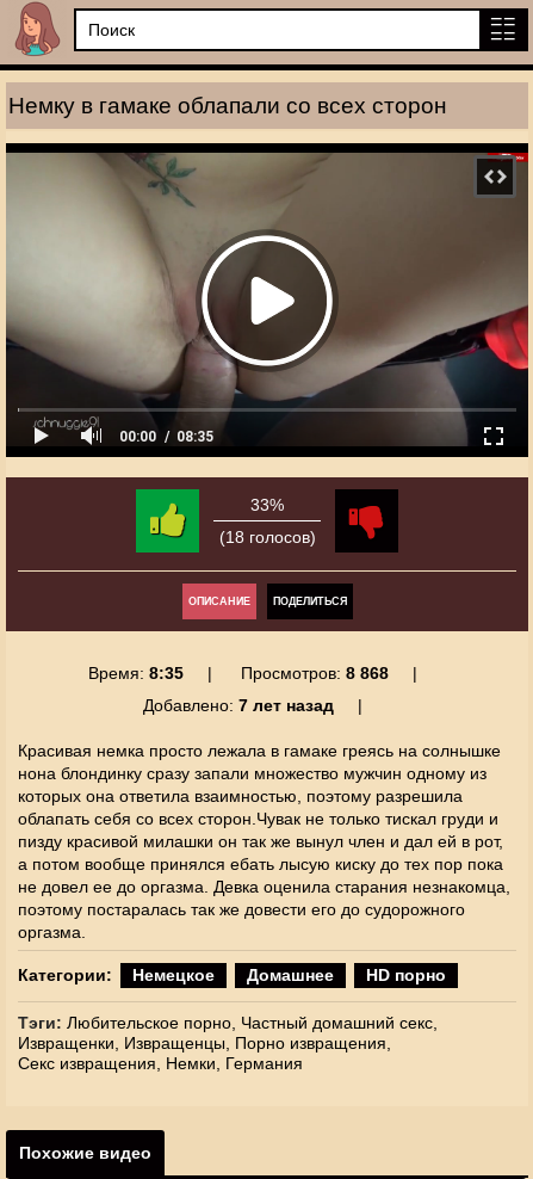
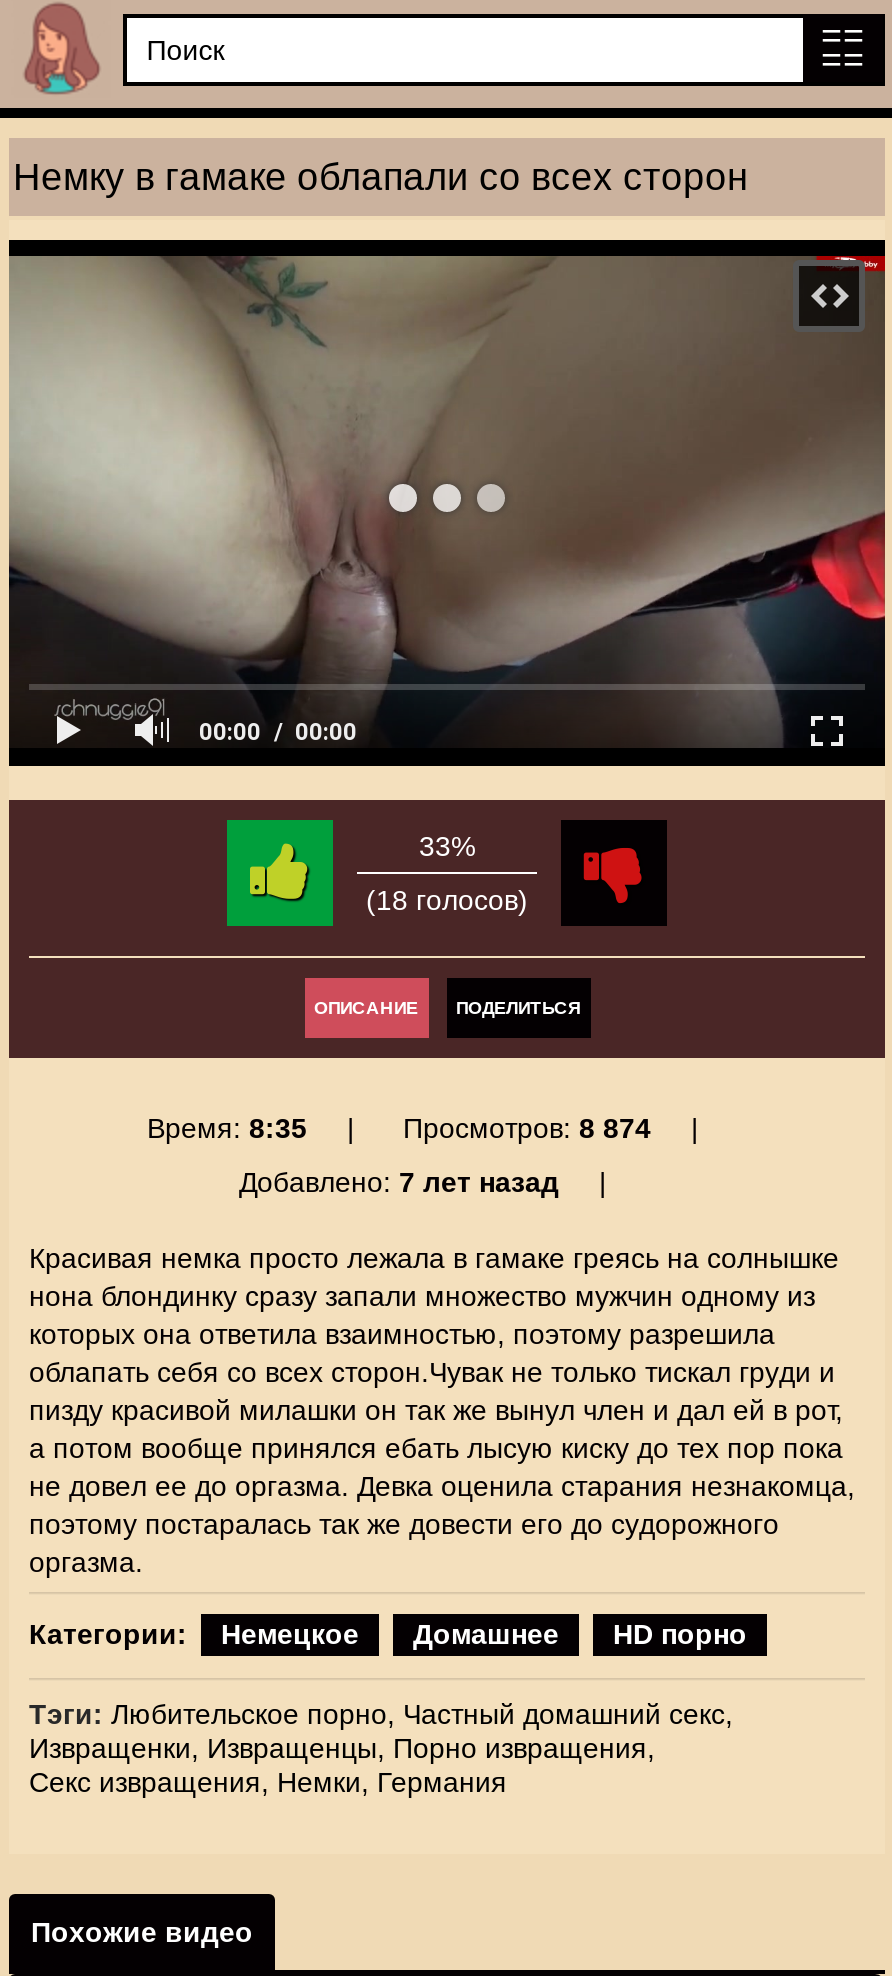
- [image]
+ [image]

- 00:00 08:35
+ 00:00 00:00

- Просмотров: 8 868
+ Просмотров: 8 874
